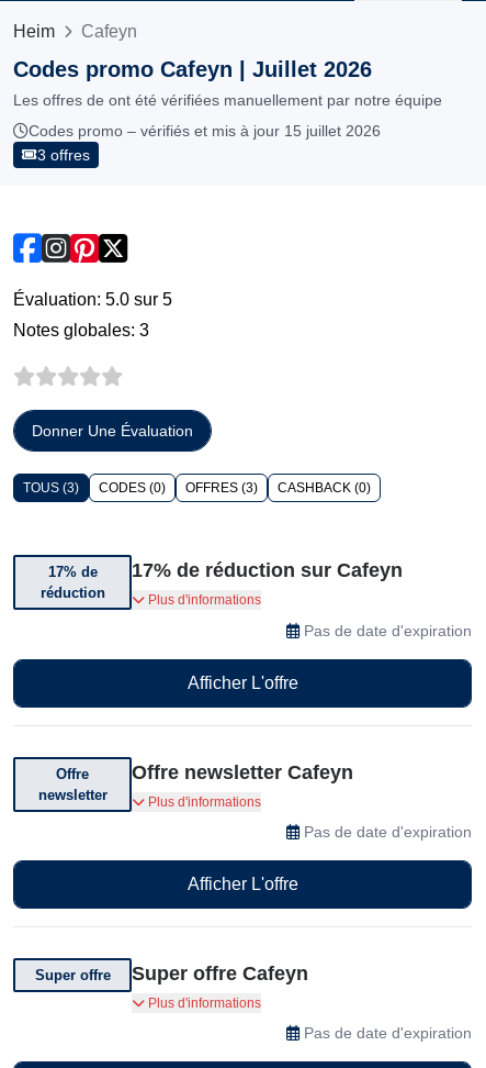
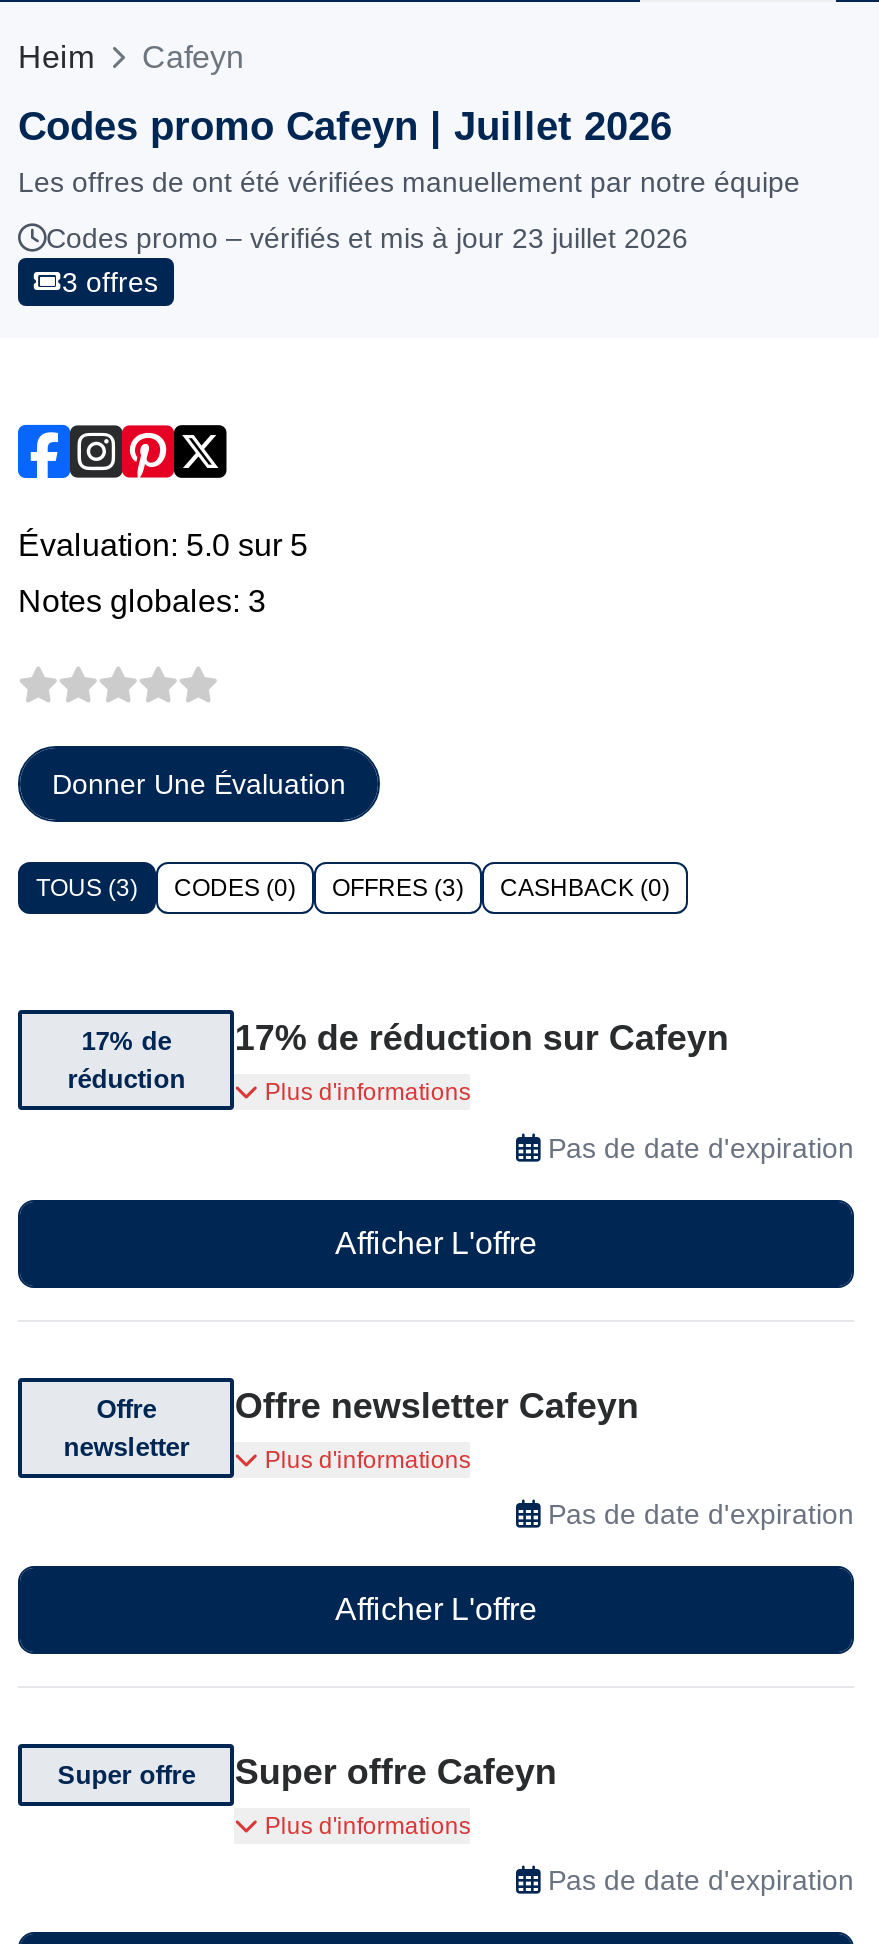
- Codes promo – vérifiés et mis à jour 15 juillet 2026
+ Codes promo – vérifiés et mis à jour 23 juillet 2026
